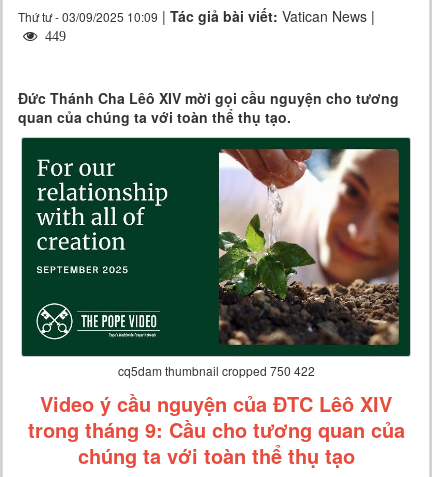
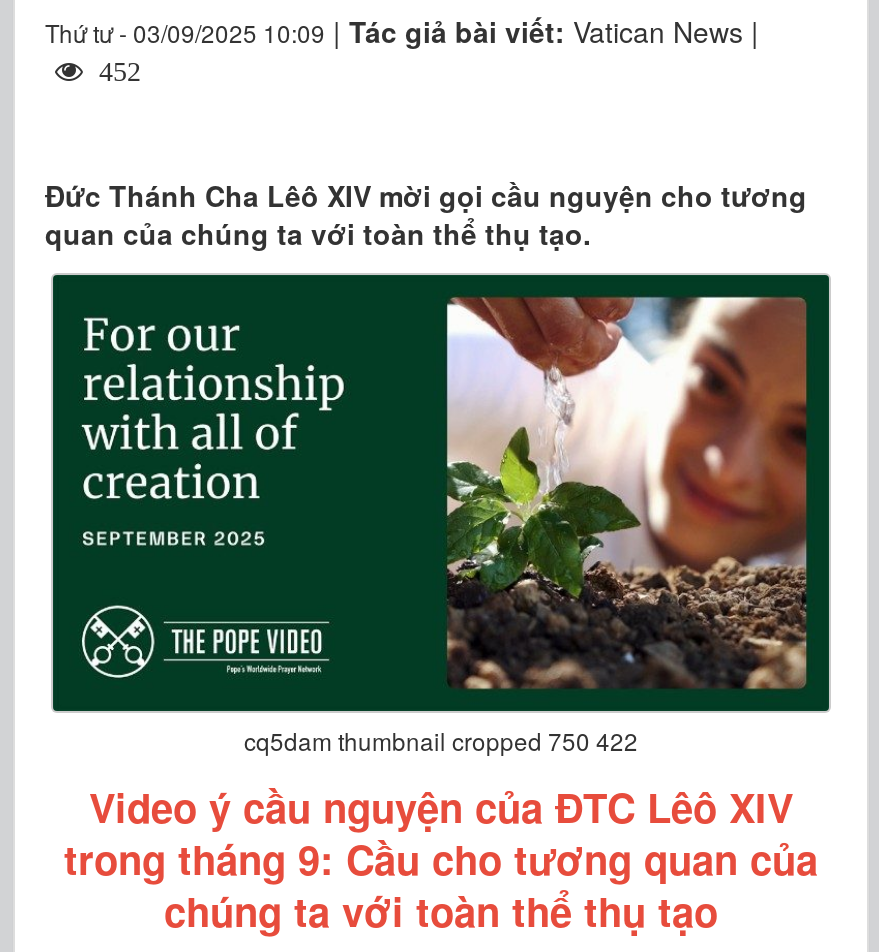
- 449
+ 452
